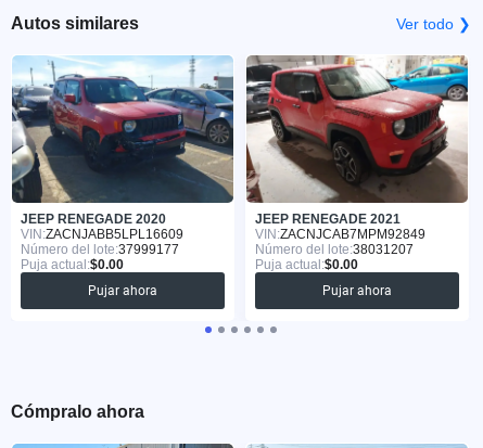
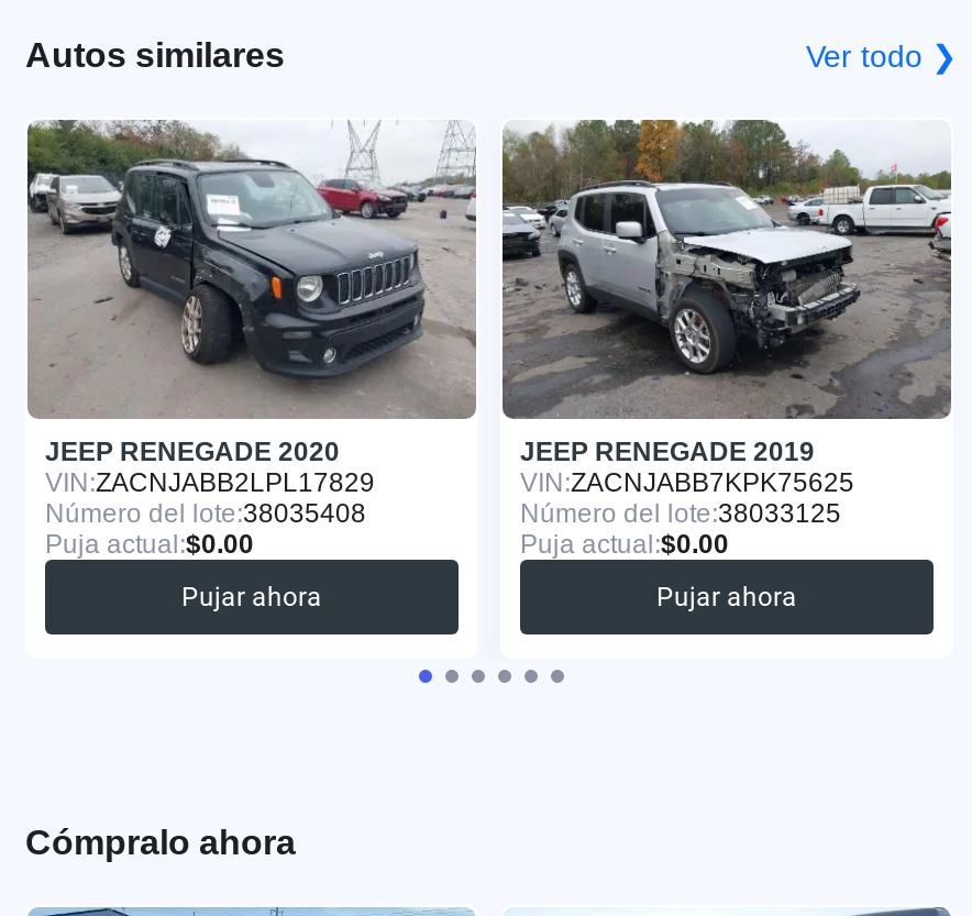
- [image]
- VIN: ZACNJABB5LPL16609
+ [image]
+ VIN: ZACNJABB2LPL17829

- [image]
- JEEP RENEGADE 2021
+ [image]
+ JEEP RENEGADE 2019

- VIN: ZACNJCAB7MPM92849
+ VIN: ZACNJABB7KPK75625

- Número del lote:37999177
+ Número del lote:38035408

- Número del lote:38031207
+ Número del lote:38033125
